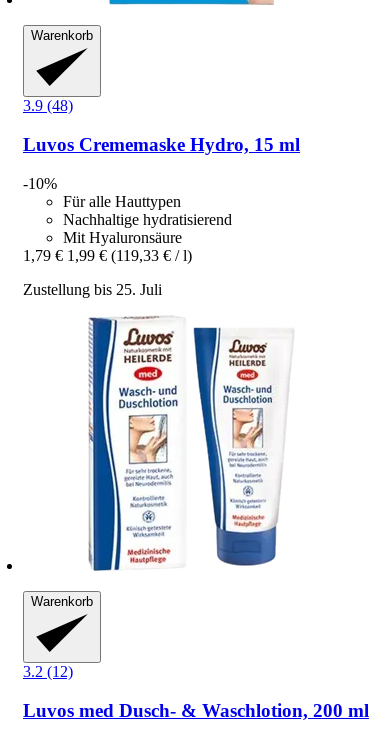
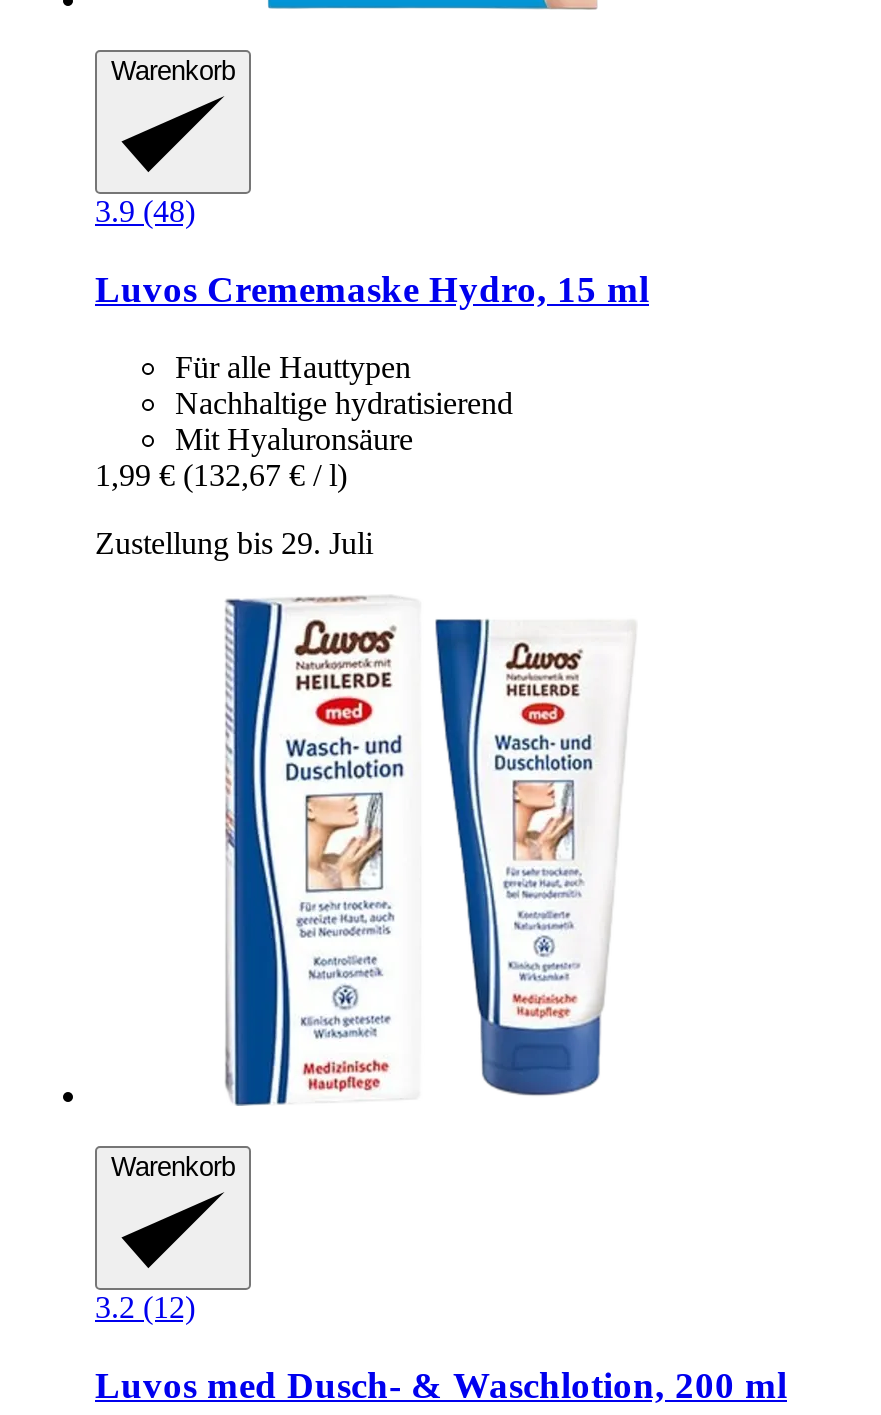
- -10%

- 1,79 € 1,99 € (119,33 € / l)
+ 1,99 € (132,67 € / l)

- Zustellung bis 25. Juli
+ Zustellung bis 29. Juli
